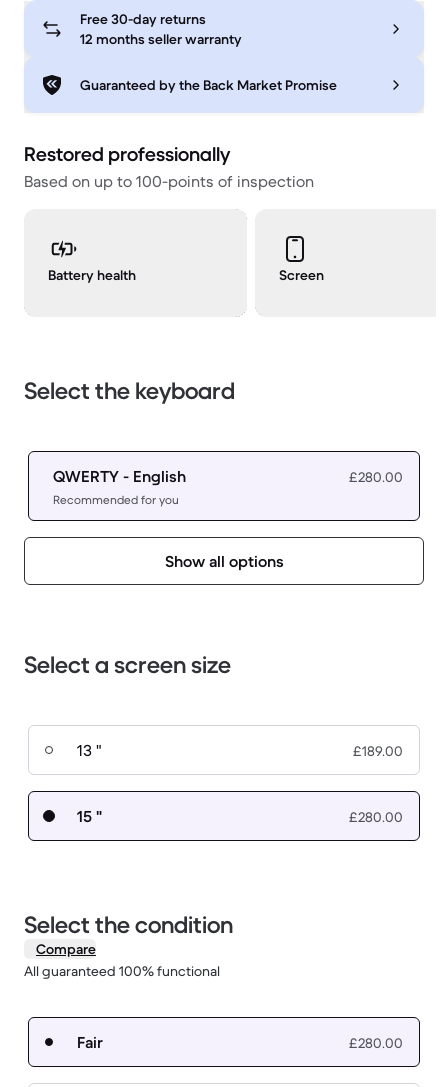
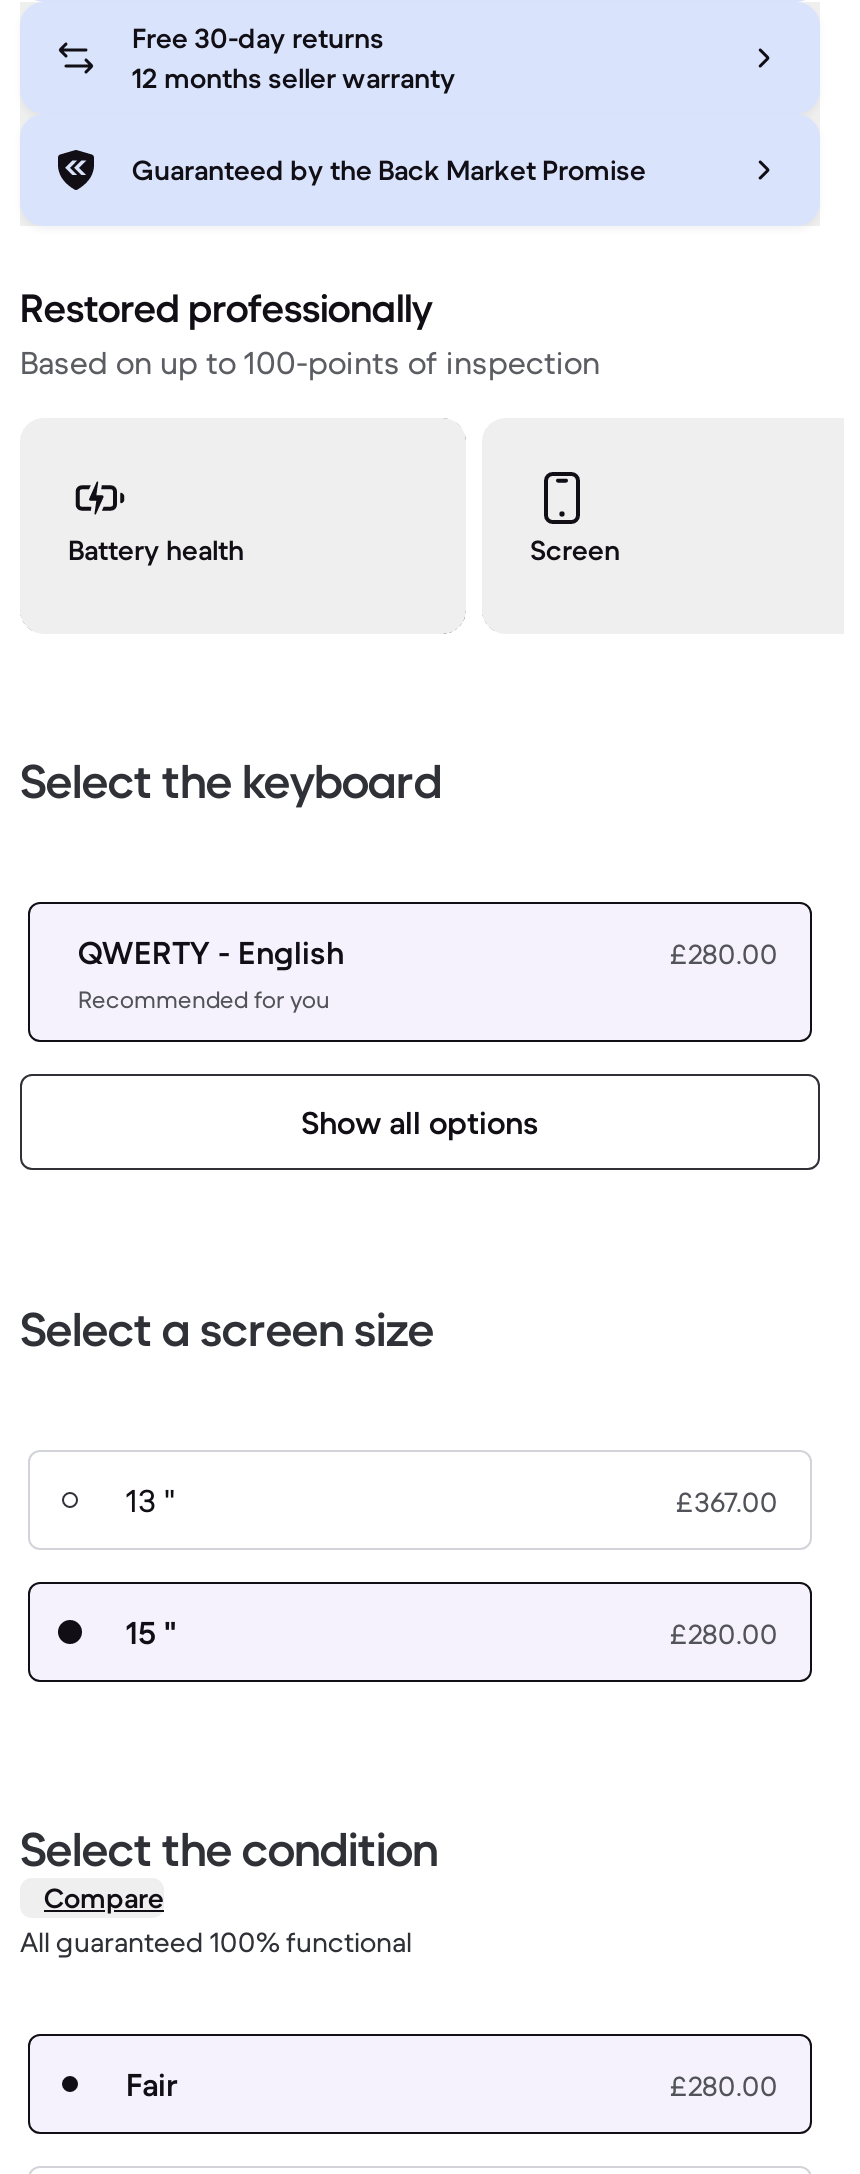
- £189.00
+ £367.00
